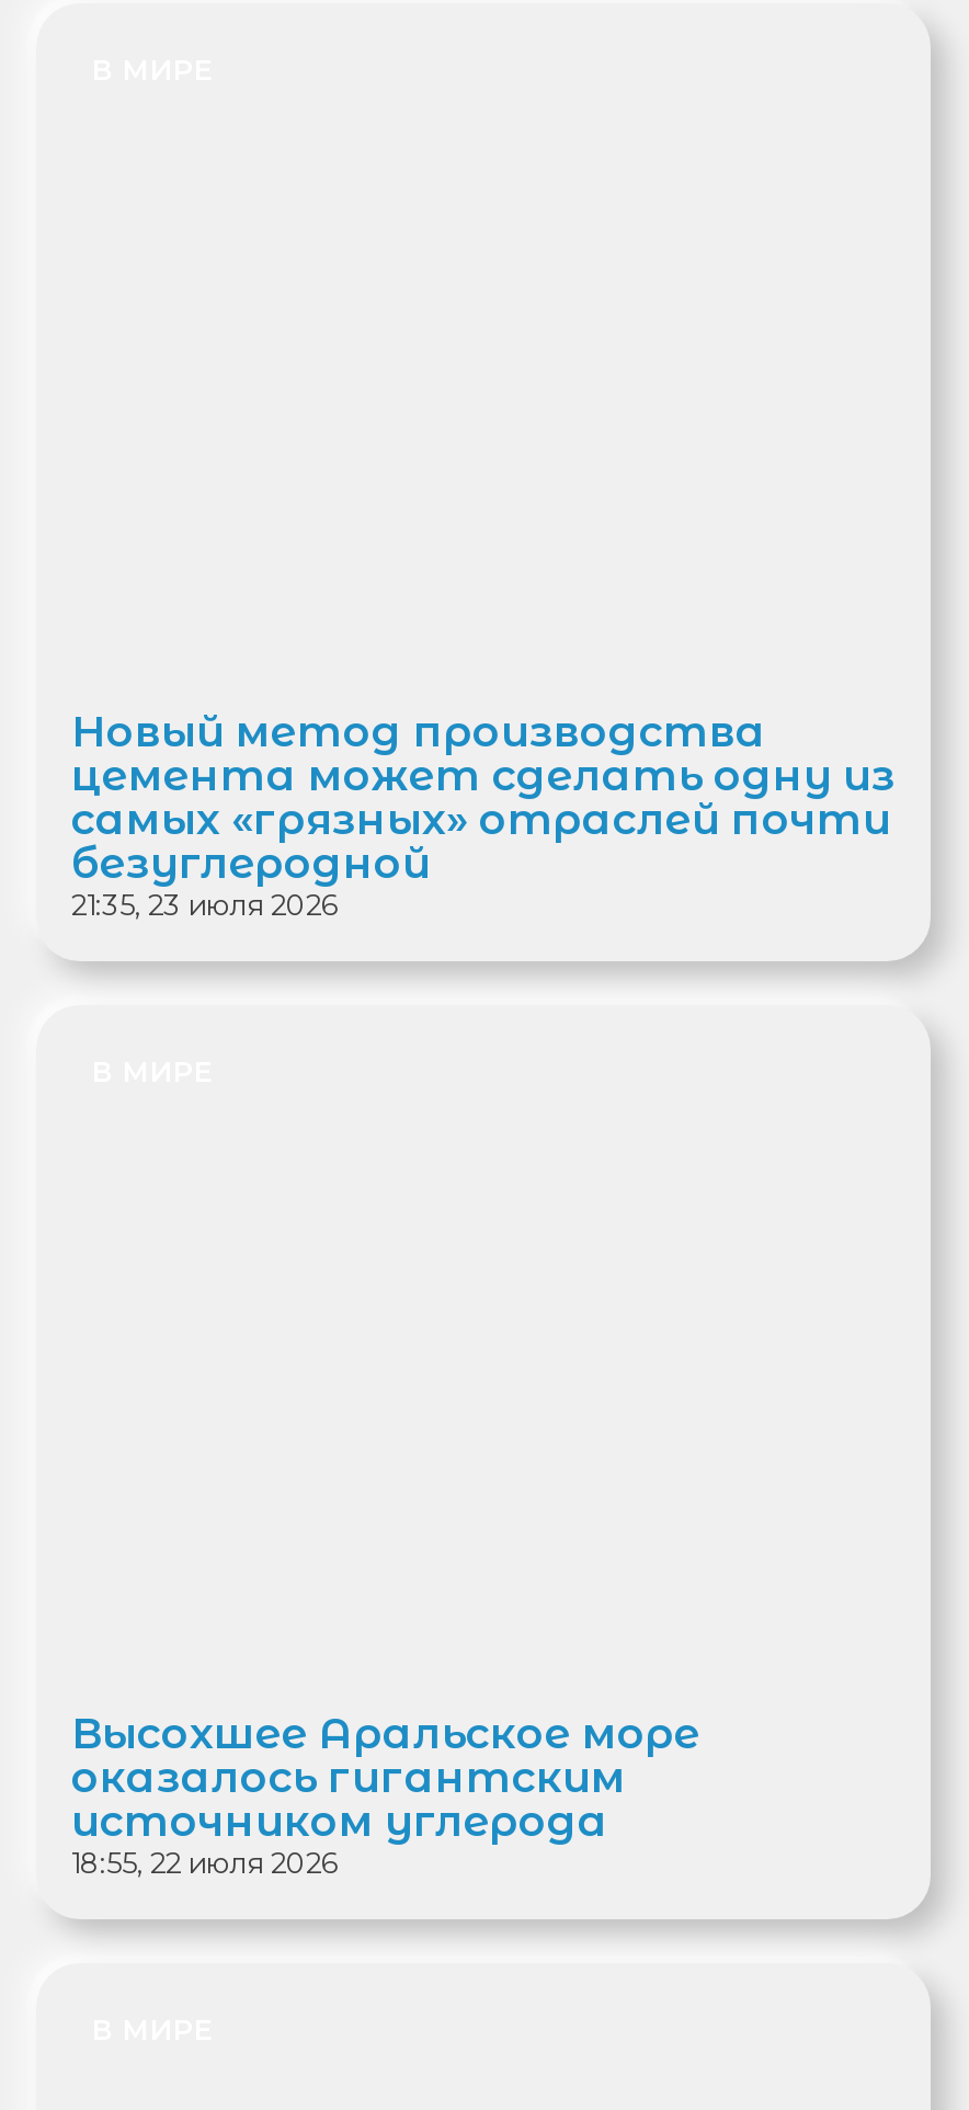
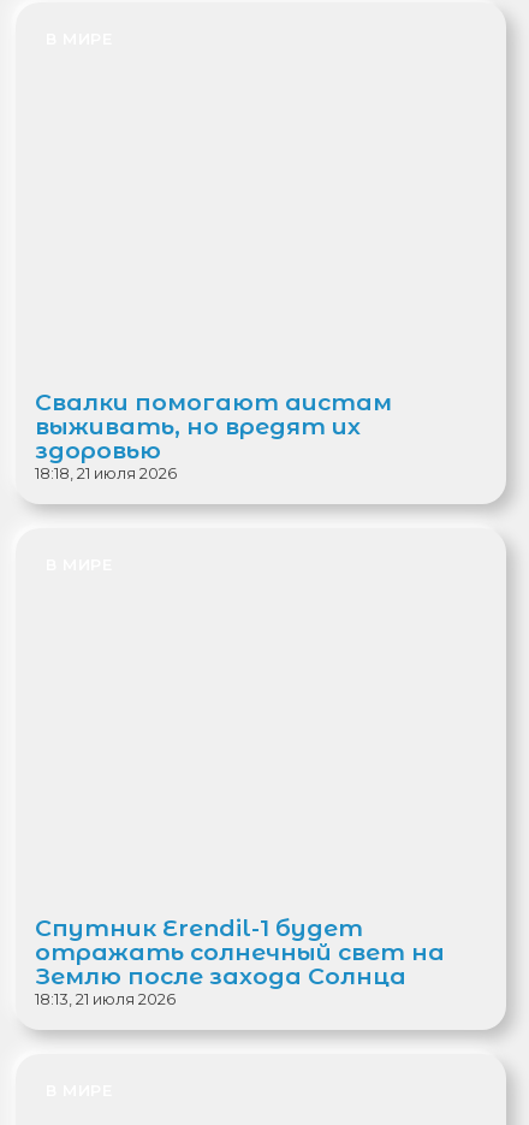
- Новый метод производства
- цемента может сделать одну из
- самых «грязных» отраслей почти
- безуглеродной
- 21:35, 23 июля 2026
+ Свалки помогают аистам
+ выживать, но вредят их
+ здоровью
+ 18:18, 21 июля 2026

- Высохшее Аральское море
- оказалось гигантским
- источником углерода
- 18:55, 22 июля 2026
+ Спутник Erendil-1 будет
+ отражать солнечный свет на
+ Землю после захода Солнца
+ 18:13, 21 июля 2026
